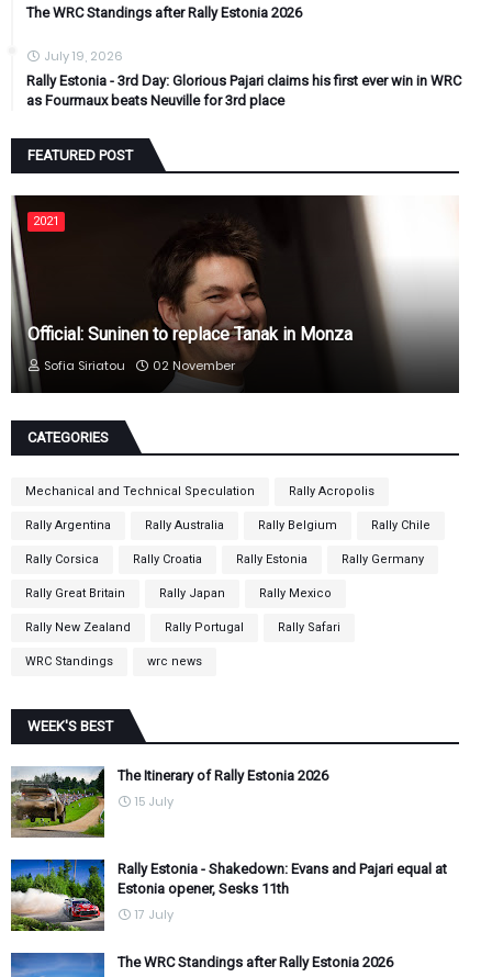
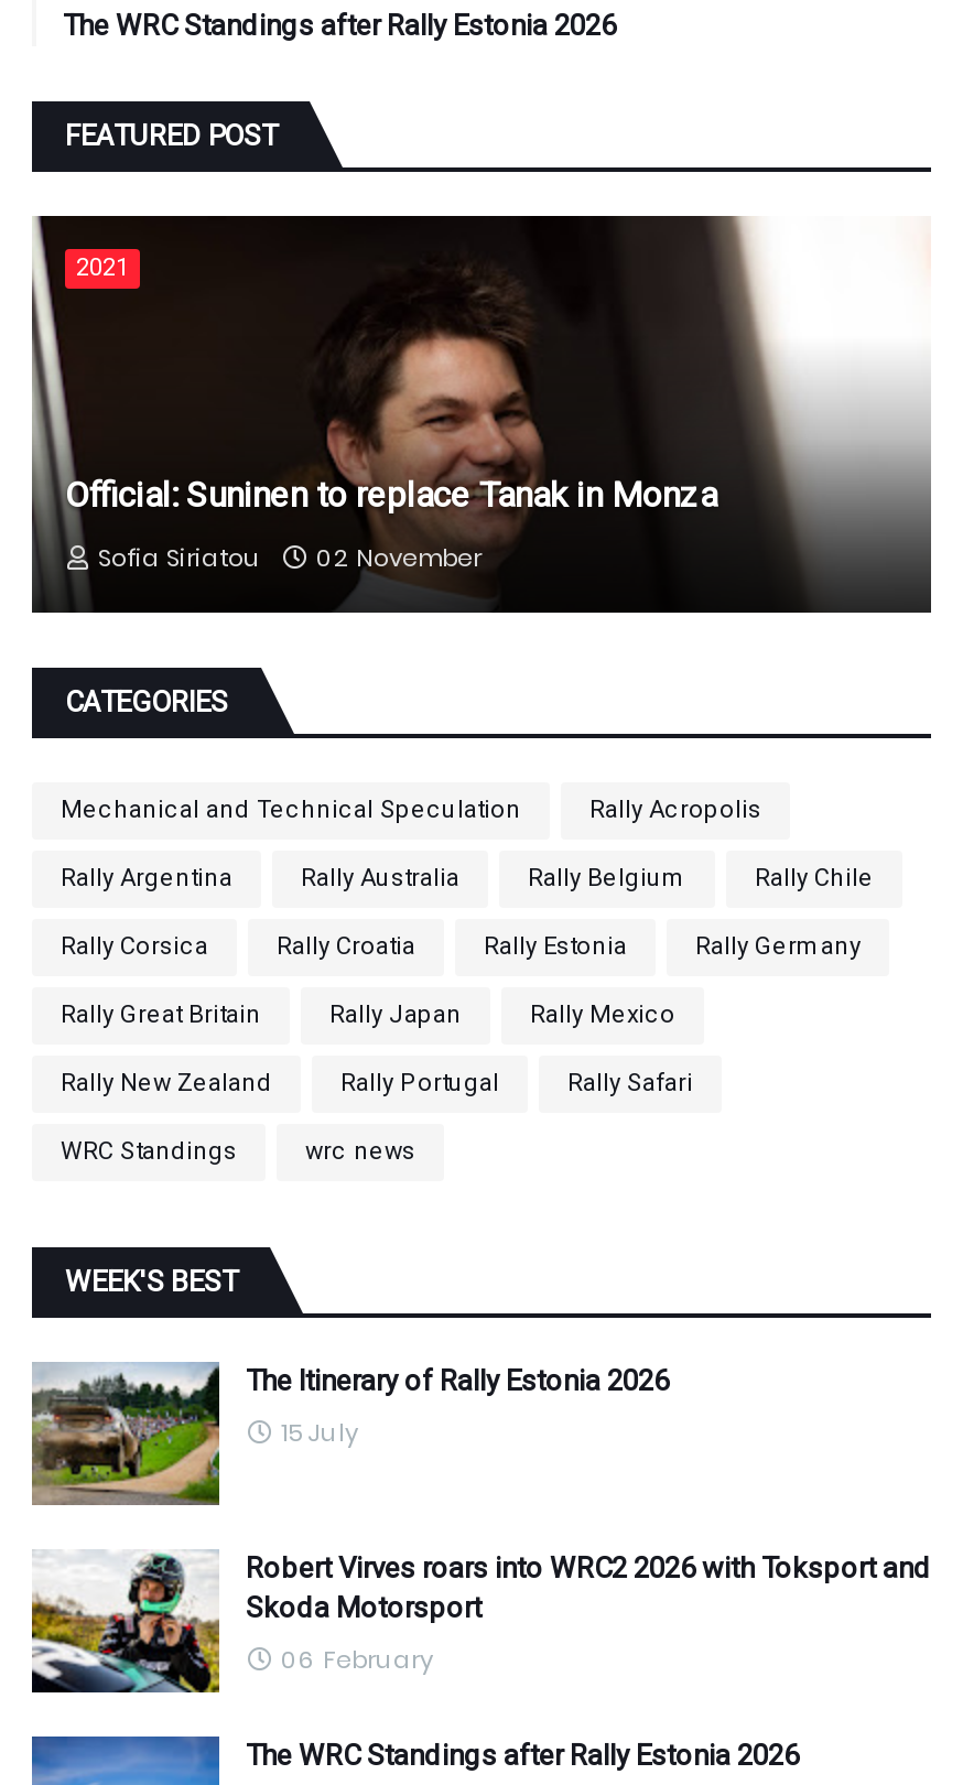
- July 19, 2026
- Rally Estonia - 3rd Day: Glorious Pajari claims his first ever win in WRC
- as Fourmaux beats Neuville for 3rd place

- [image]
- Rally Estonia - Shakedown: Evans and Pajari equal at
- Estonia opener, Sesks 11th
+ [image]
+ Robert Virves roars into WRC2 2026 with Toksport and
+ Skoda Motorsport

- 17 July
+ 06 February
